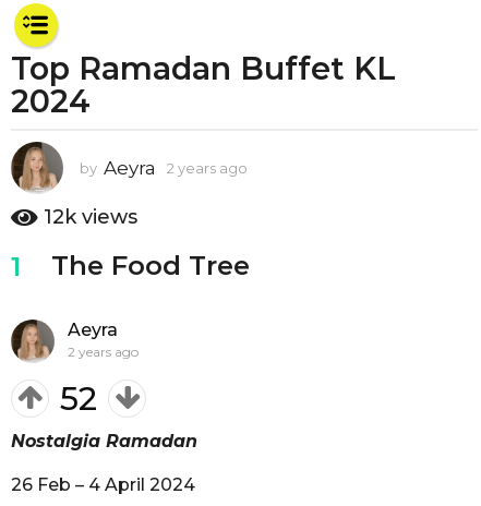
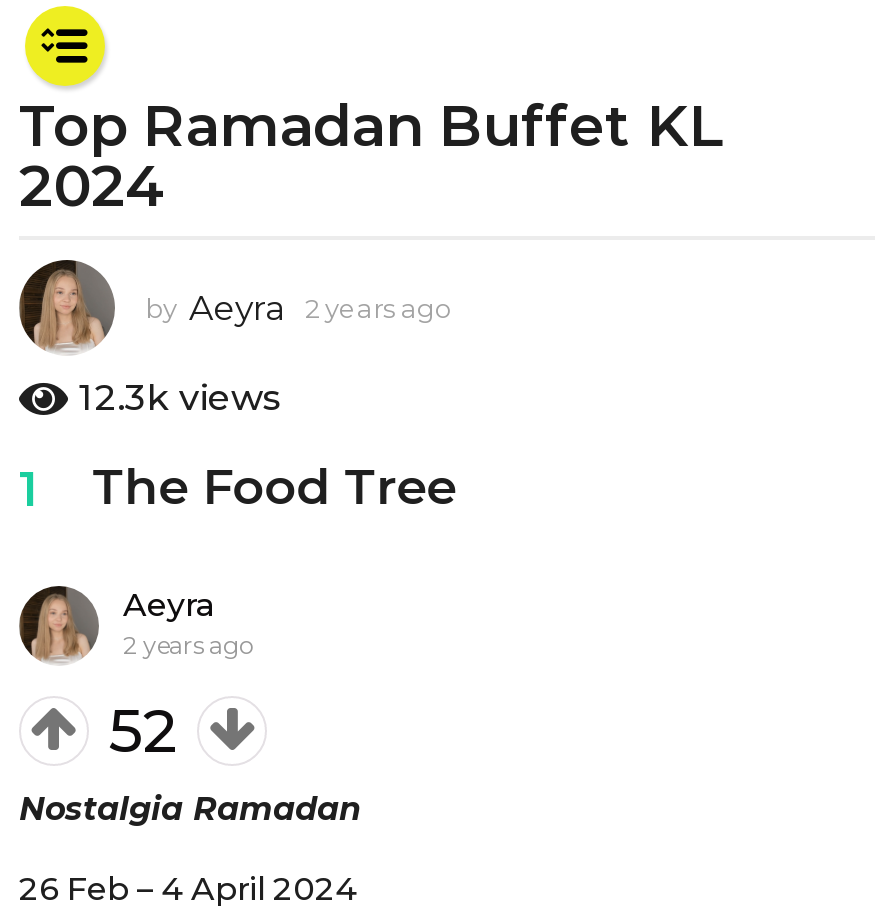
- 12k views
+ 12.3k views
